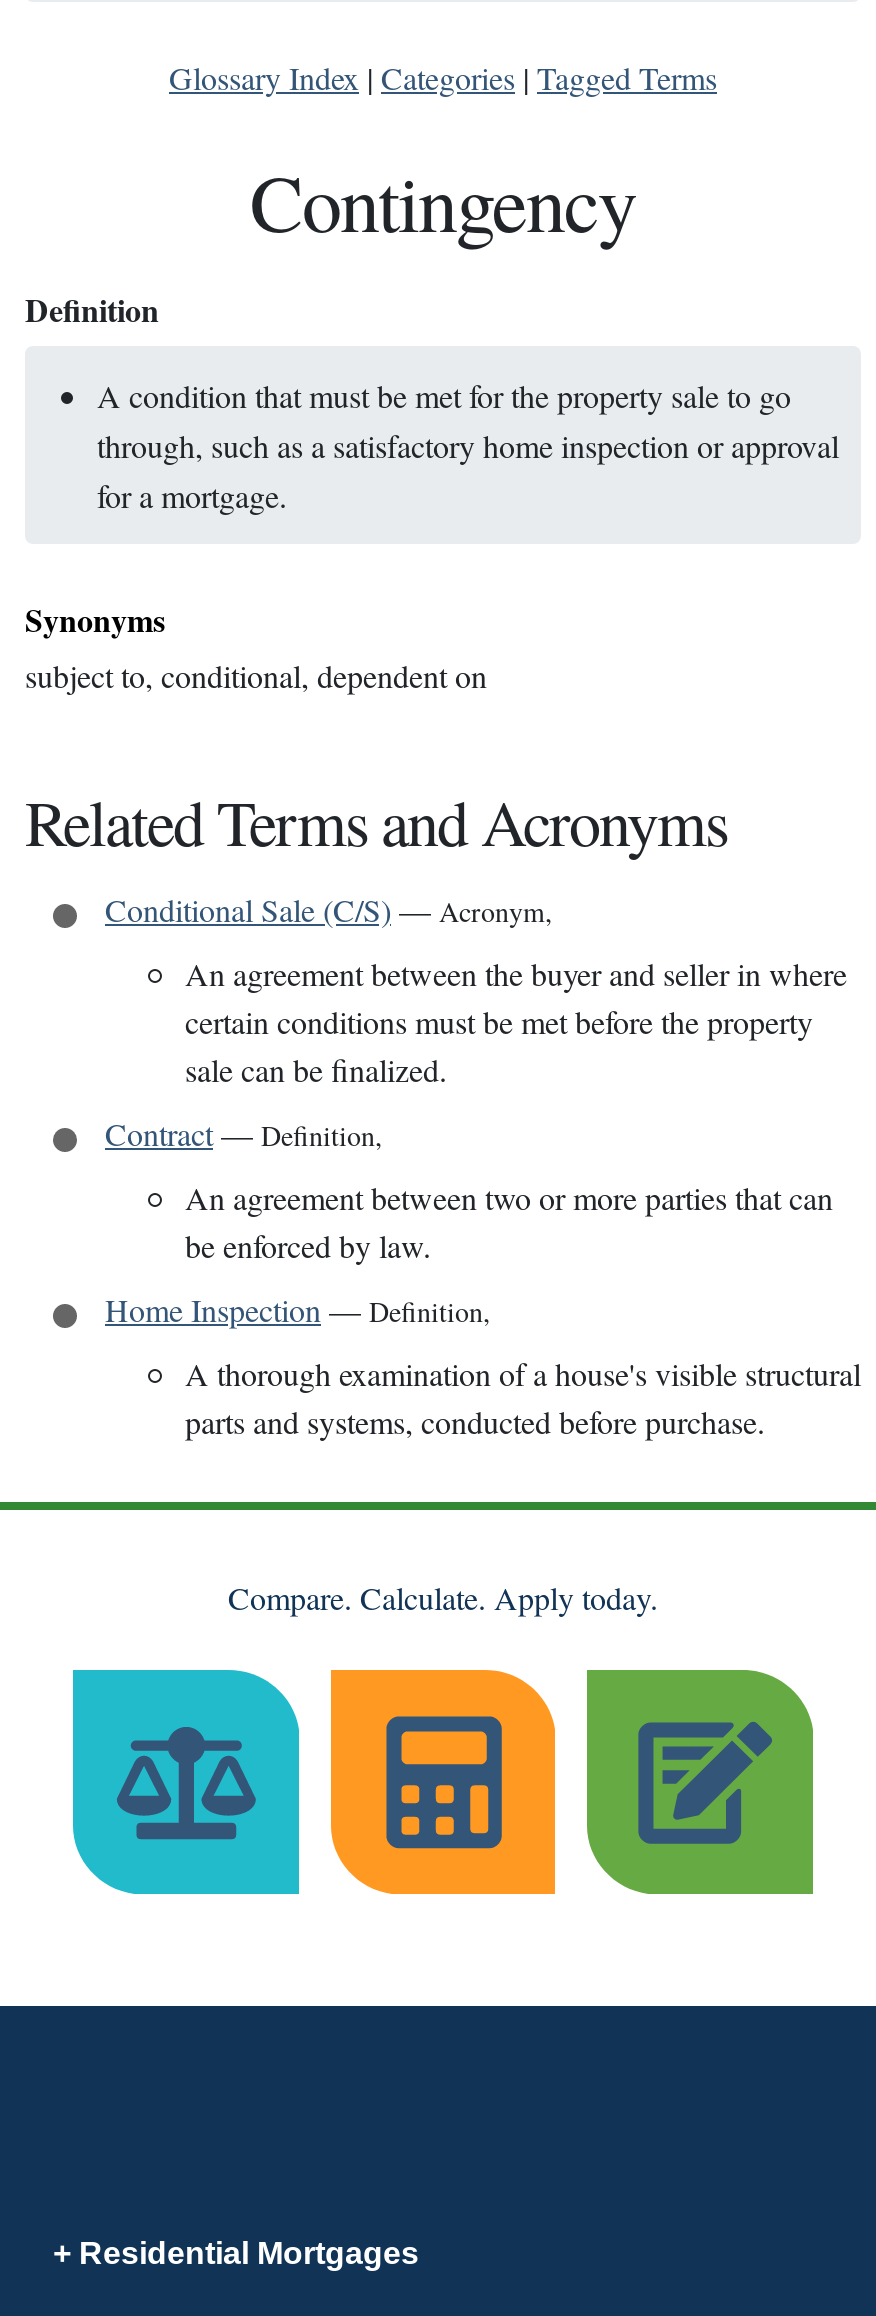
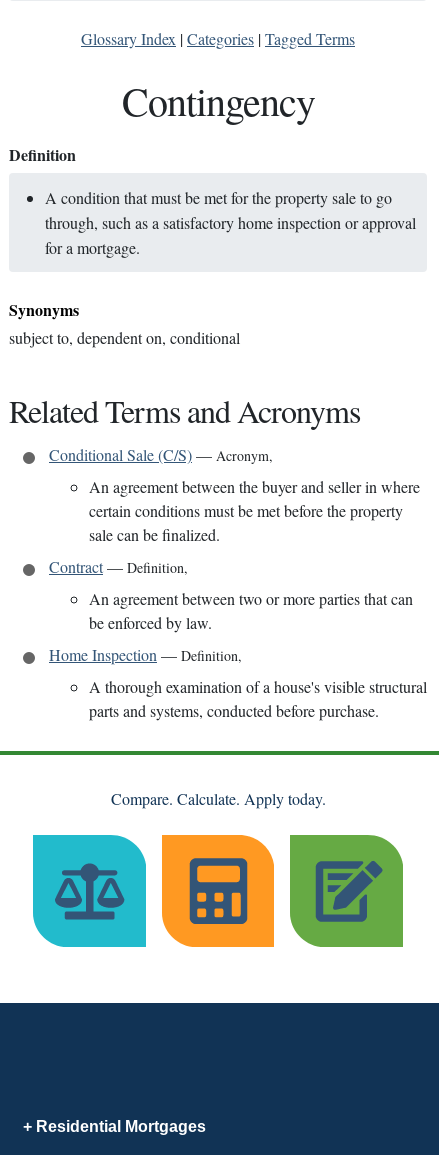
- subject to, conditional, dependent on
+ subject to, dependent on, conditional
